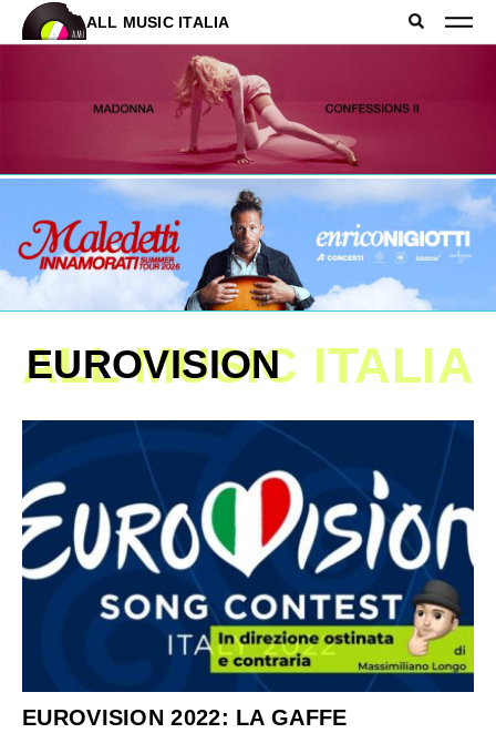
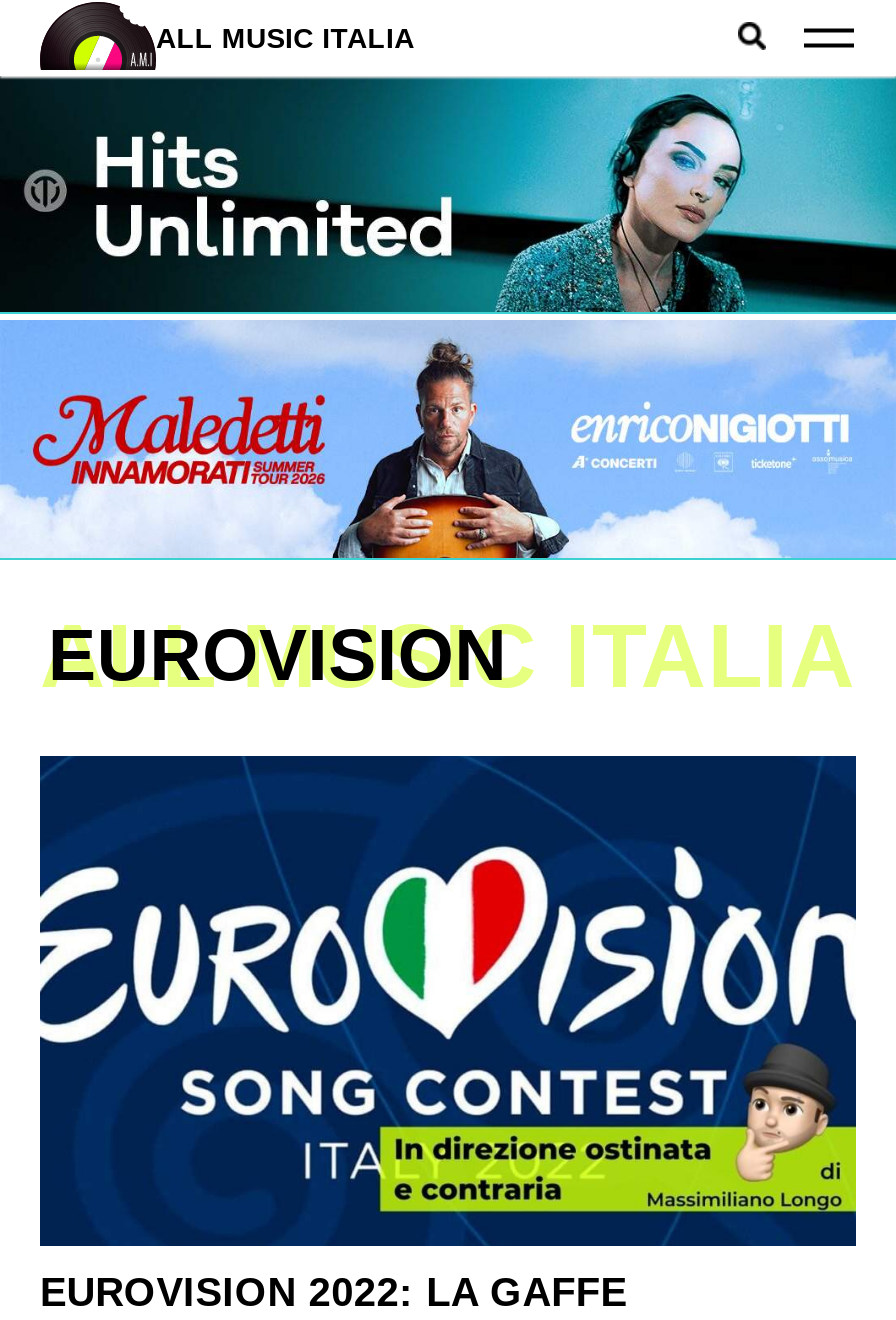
- [image]
+ [image]
